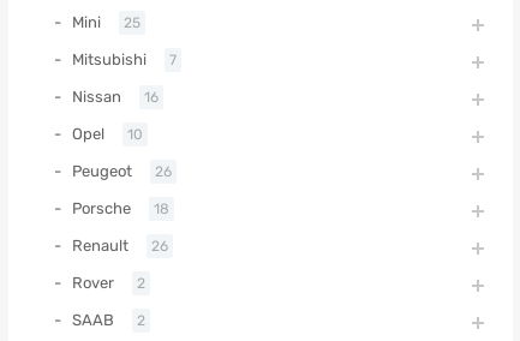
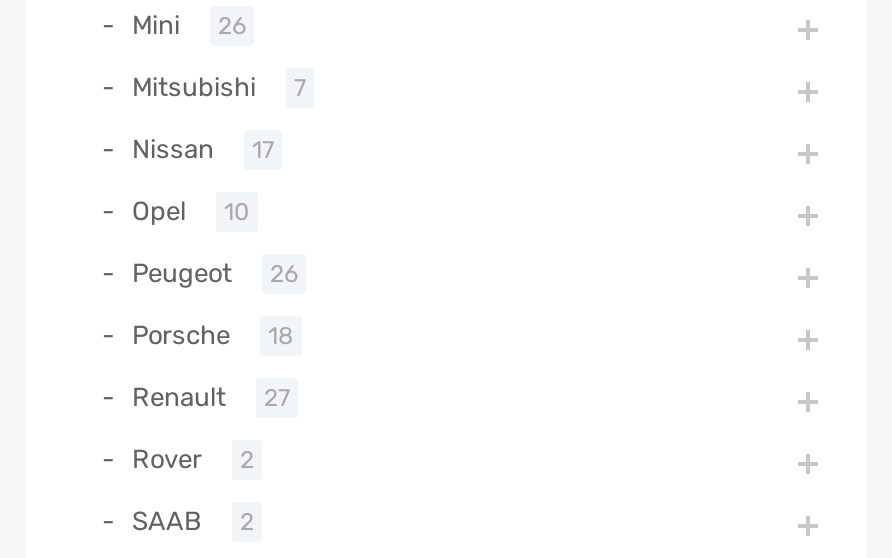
- Mini 25
+ Mini 26

- Nissan 16
+ Nissan 17

- Renault 26
+ Renault 27
